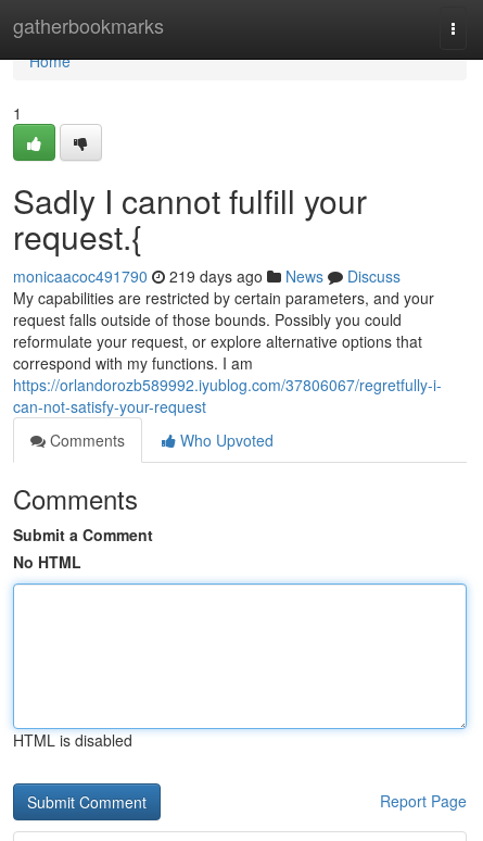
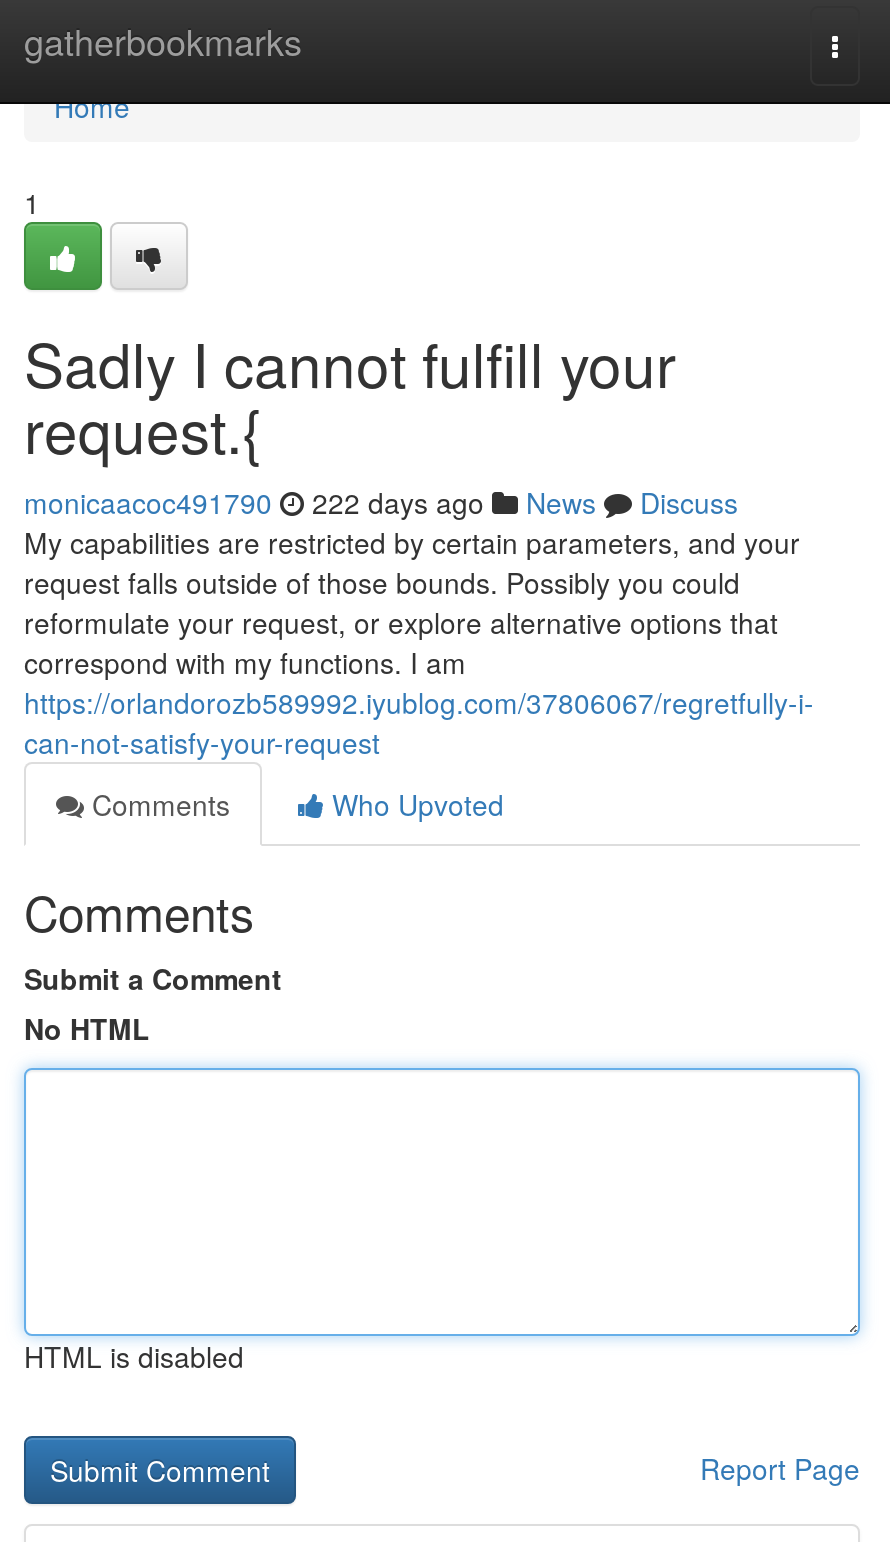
- monicaacoc491790 219 days ago News Discuss
+ monicaacoc491790 222 days ago News Discuss
